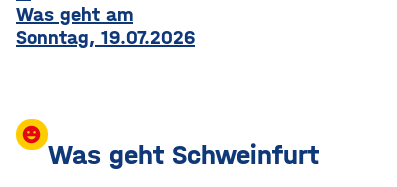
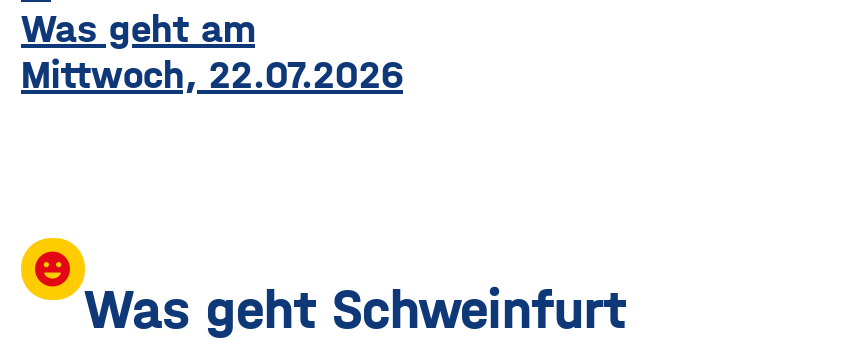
- Sonntag, 19.07.2026
+ Mittwoch, 22.07.2026
